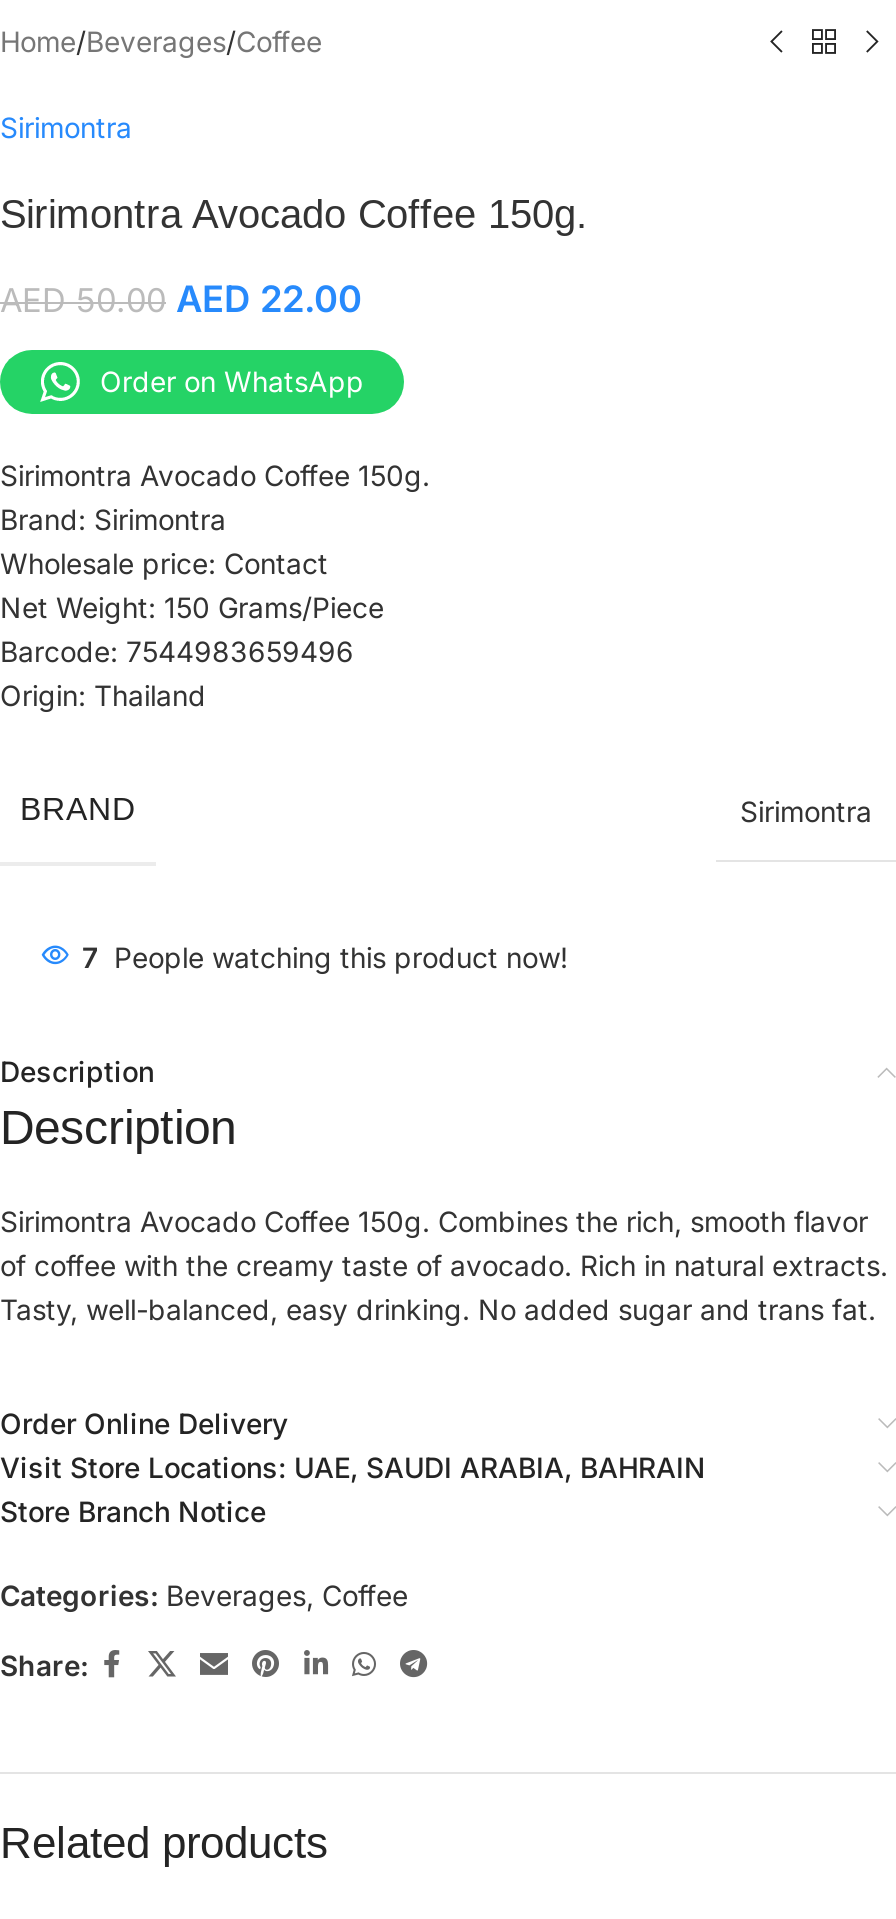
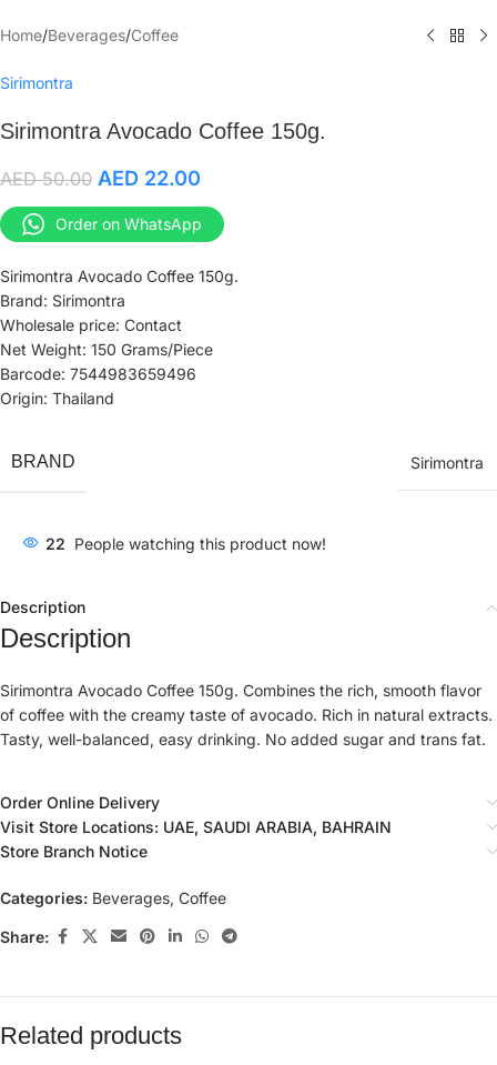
- 7 People watching this product now!
+ 22 People watching this product now!
